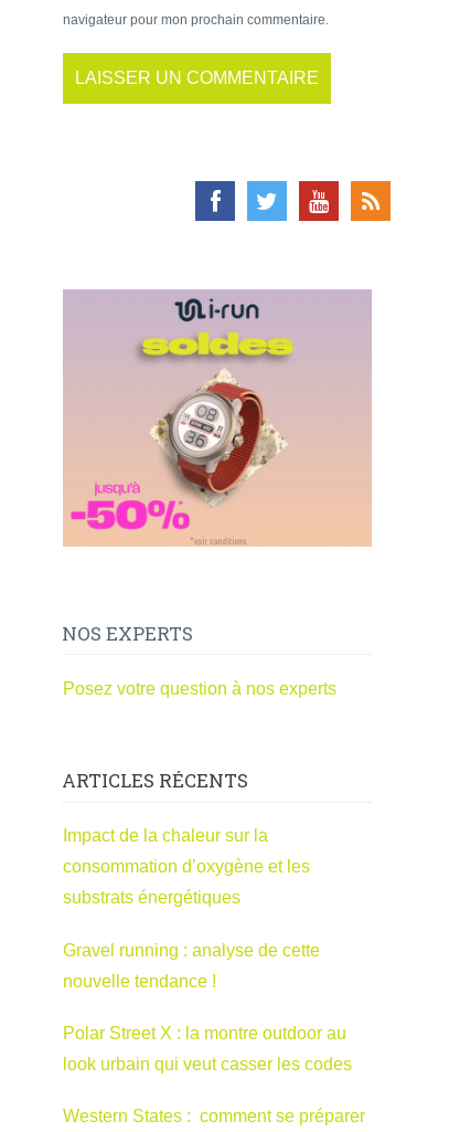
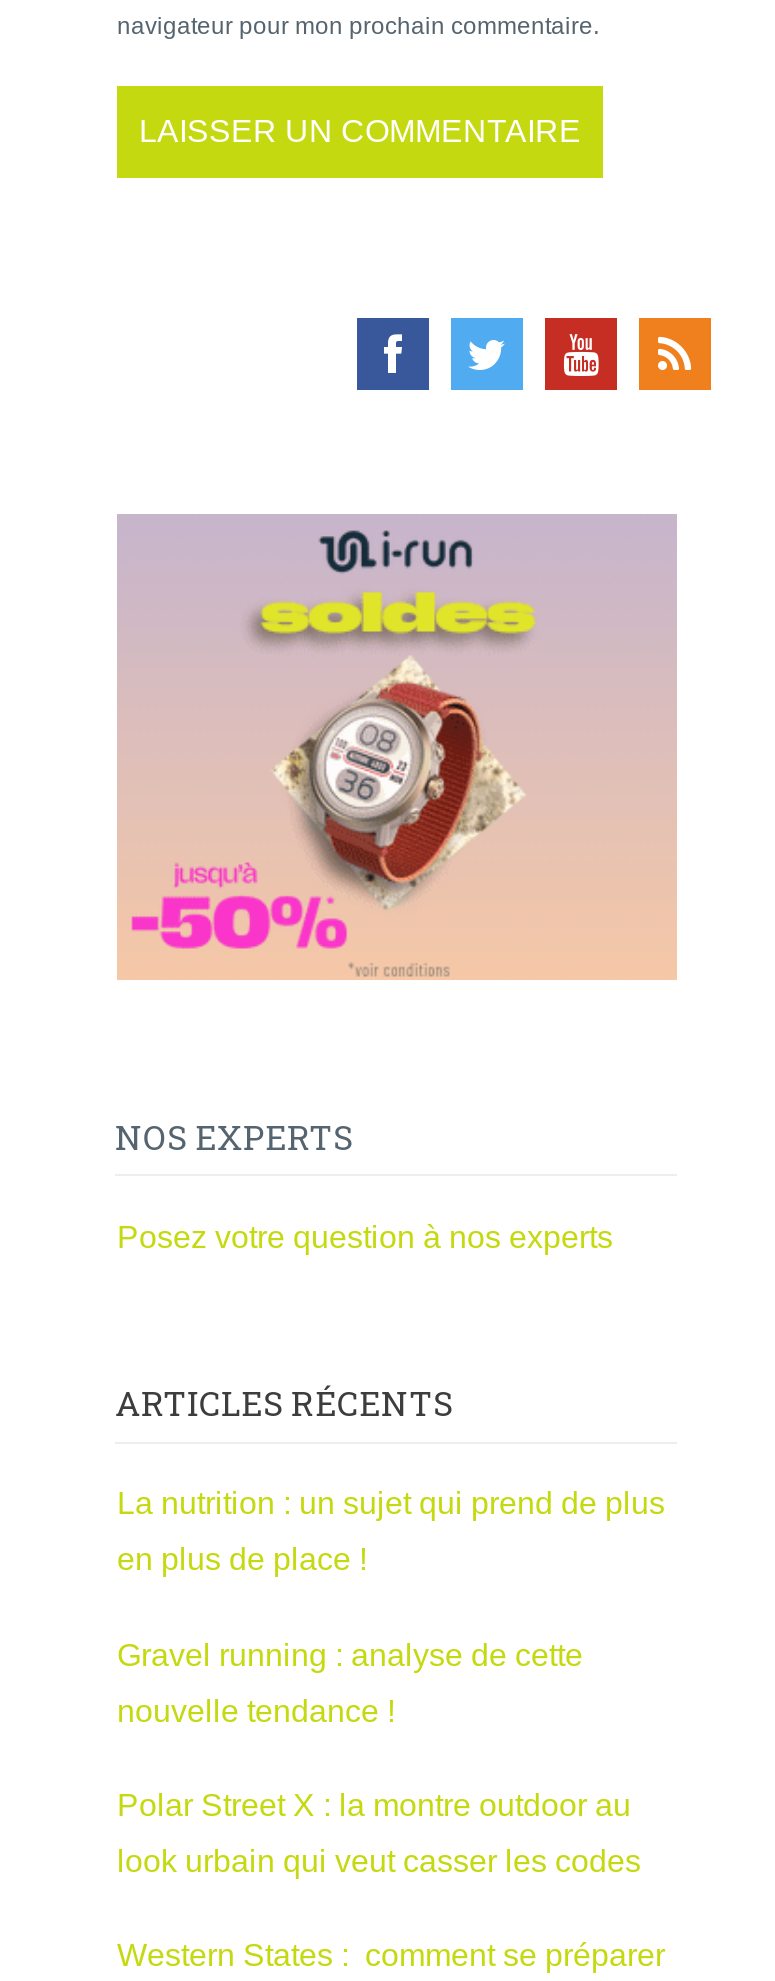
- Impact de la chaleur sur la
- consommation d’oxygène et les
- substrats énergétiques
+ La nutrition : un sujet qui prend de plus
+ en plus de place !
